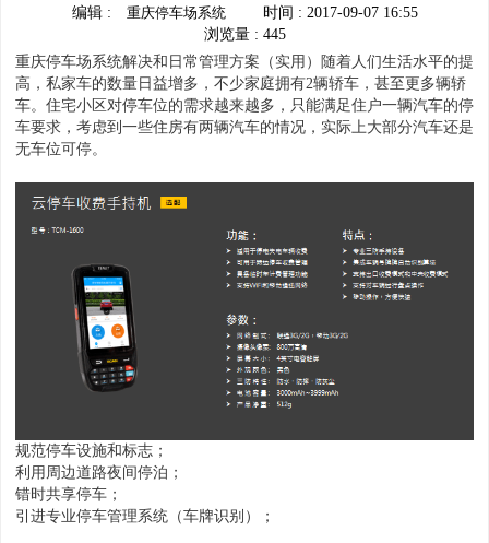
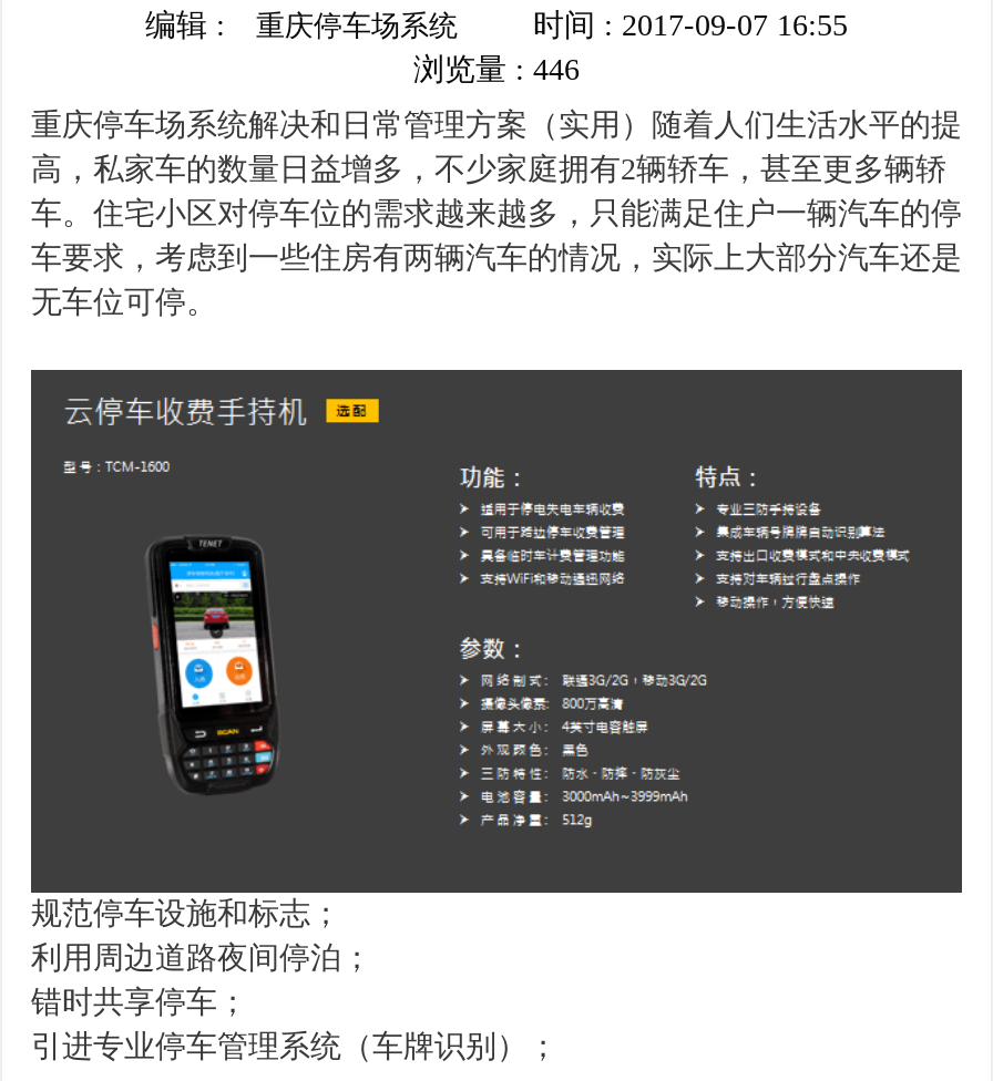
- 浏览量 : 445
+ 浏览量 : 446
